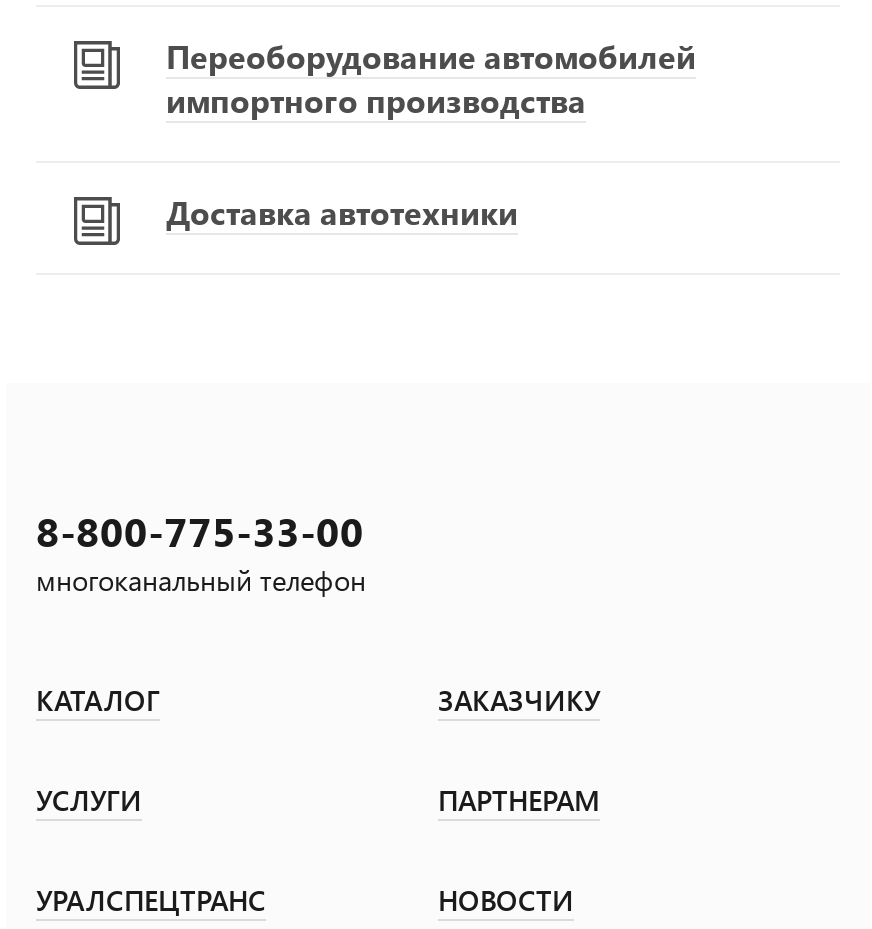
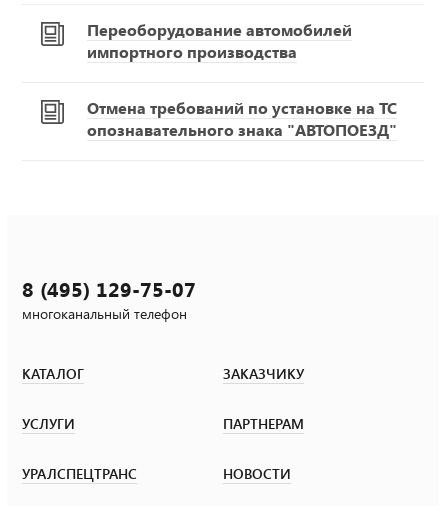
- Доставка автотехники
+ Отмена требований по установке на ТС
+ опознавательного знака "АВТОПОЕЗД"

- 8-800-775-33-00
+ 8 (495) 129-75-07
